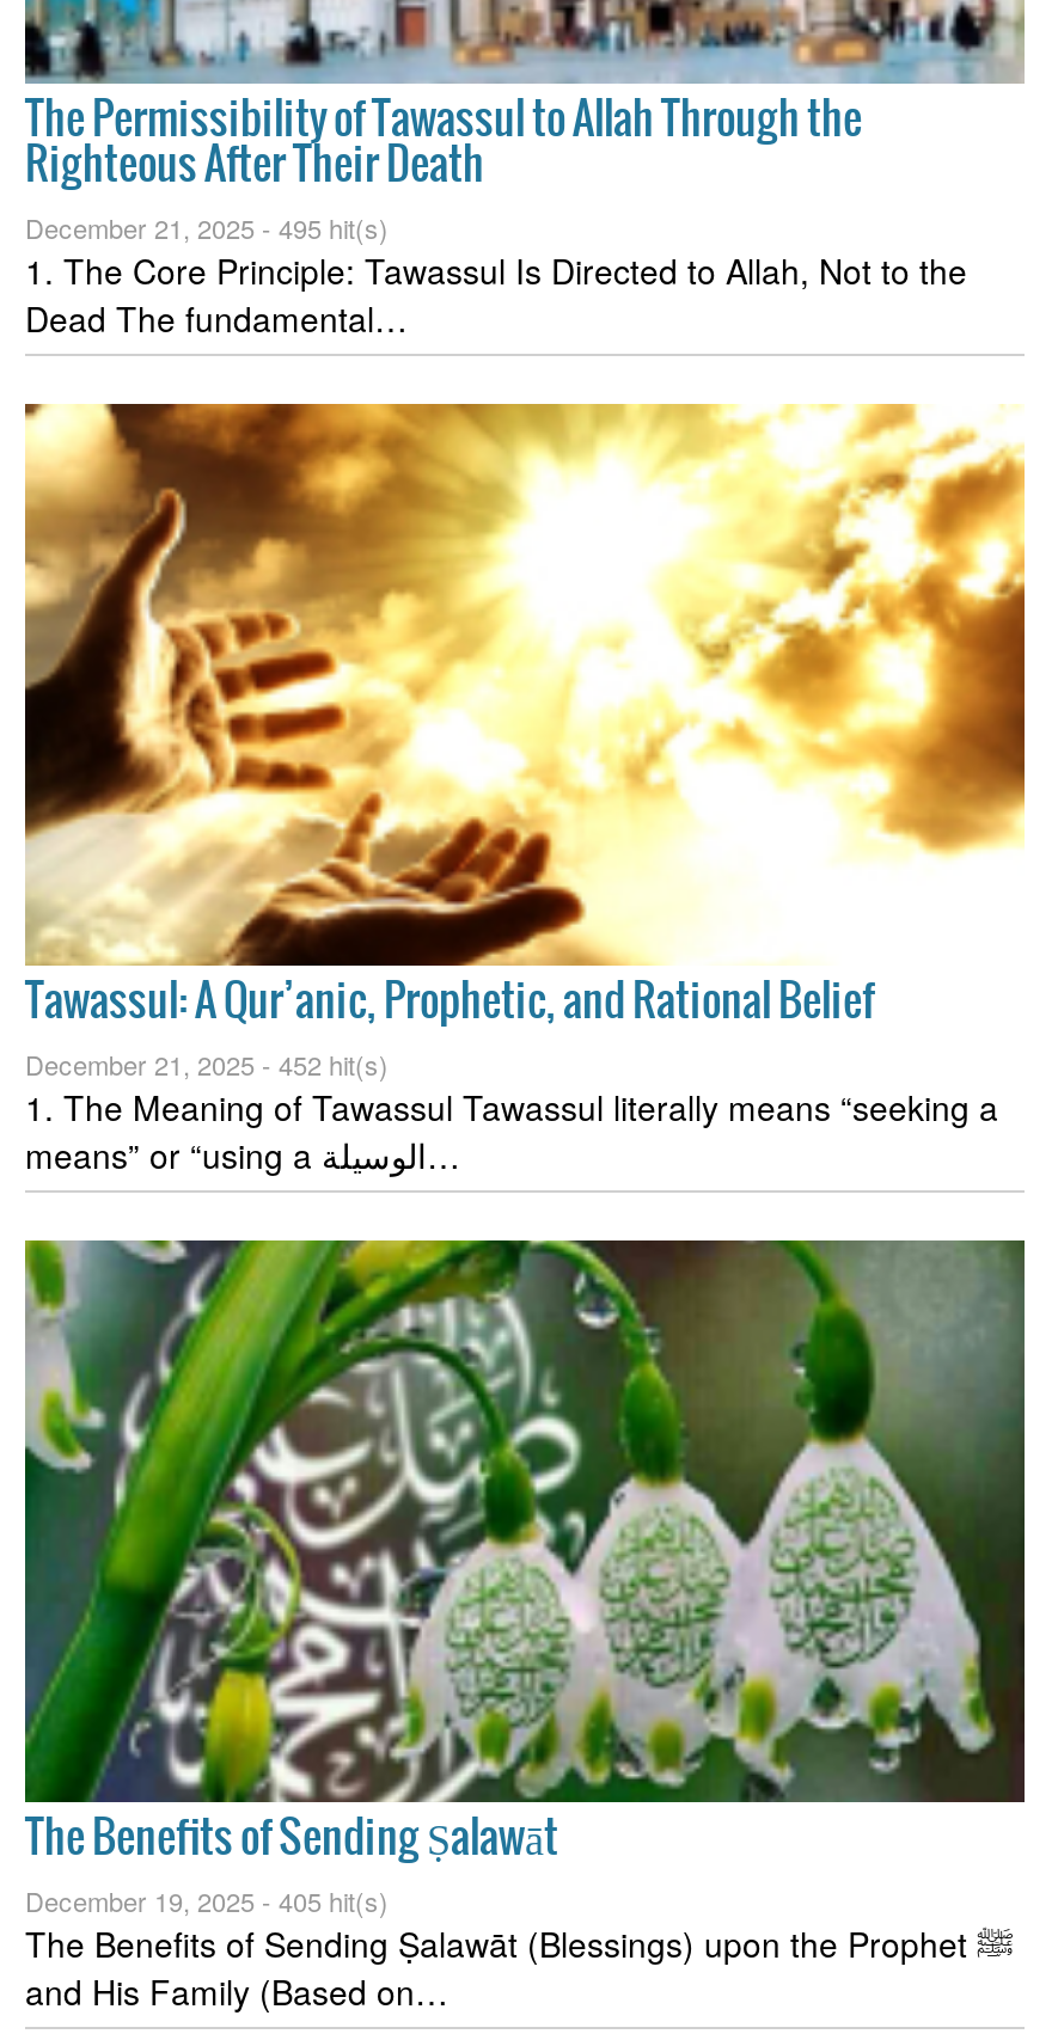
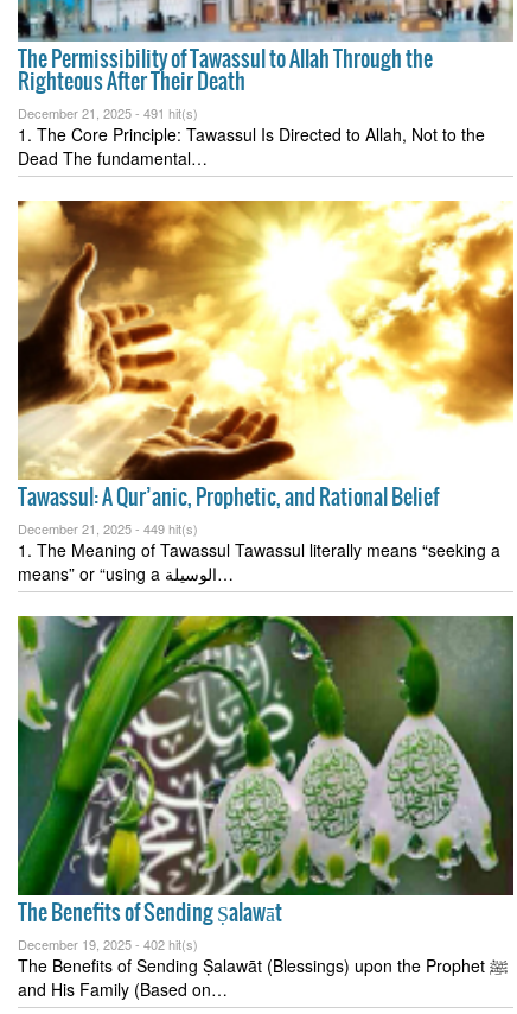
- December 21, 2025 - 495 hit(s)
+ December 21, 2025 - 491 hit(s)

- December 21, 2025 - 452 hit(s)
+ December 21, 2025 - 449 hit(s)

- December 19, 2025 - 405 hit(s)
+ December 19, 2025 - 402 hit(s)
